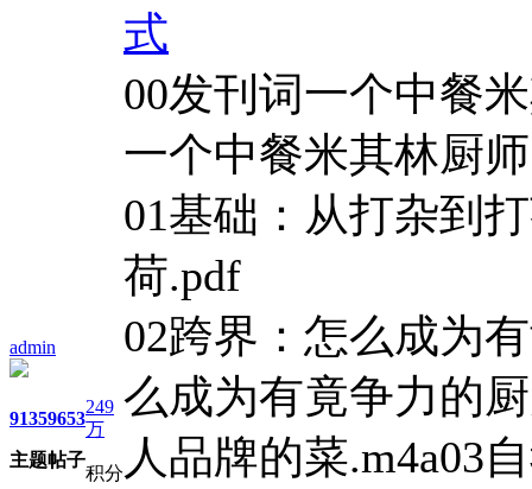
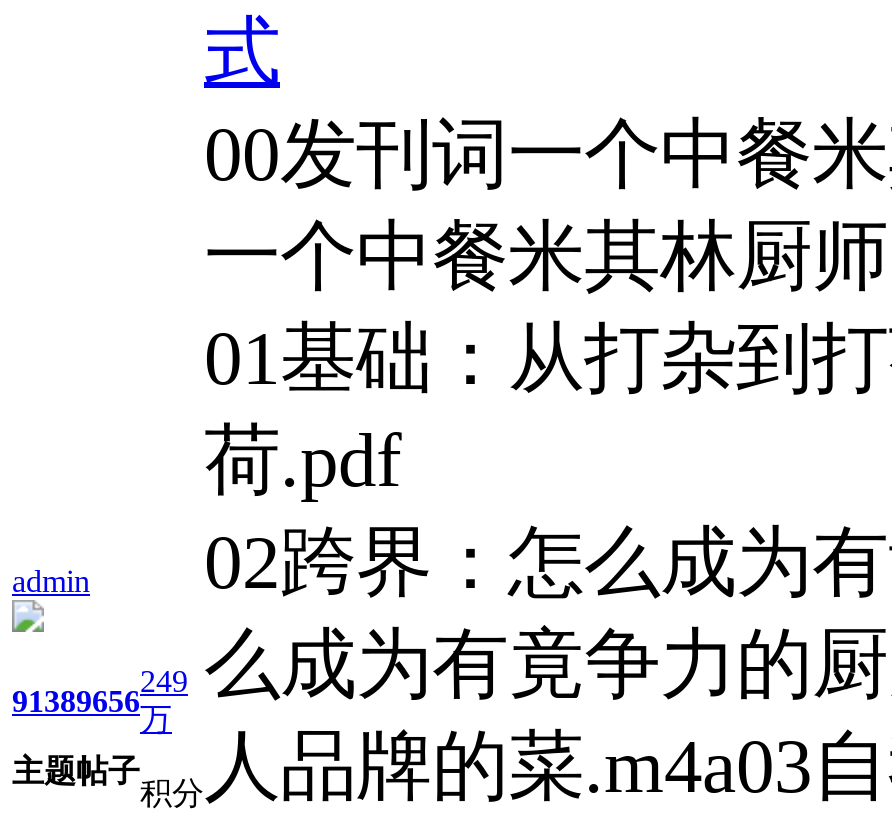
- 9135
+ 9138

- 9653
+ 9656
